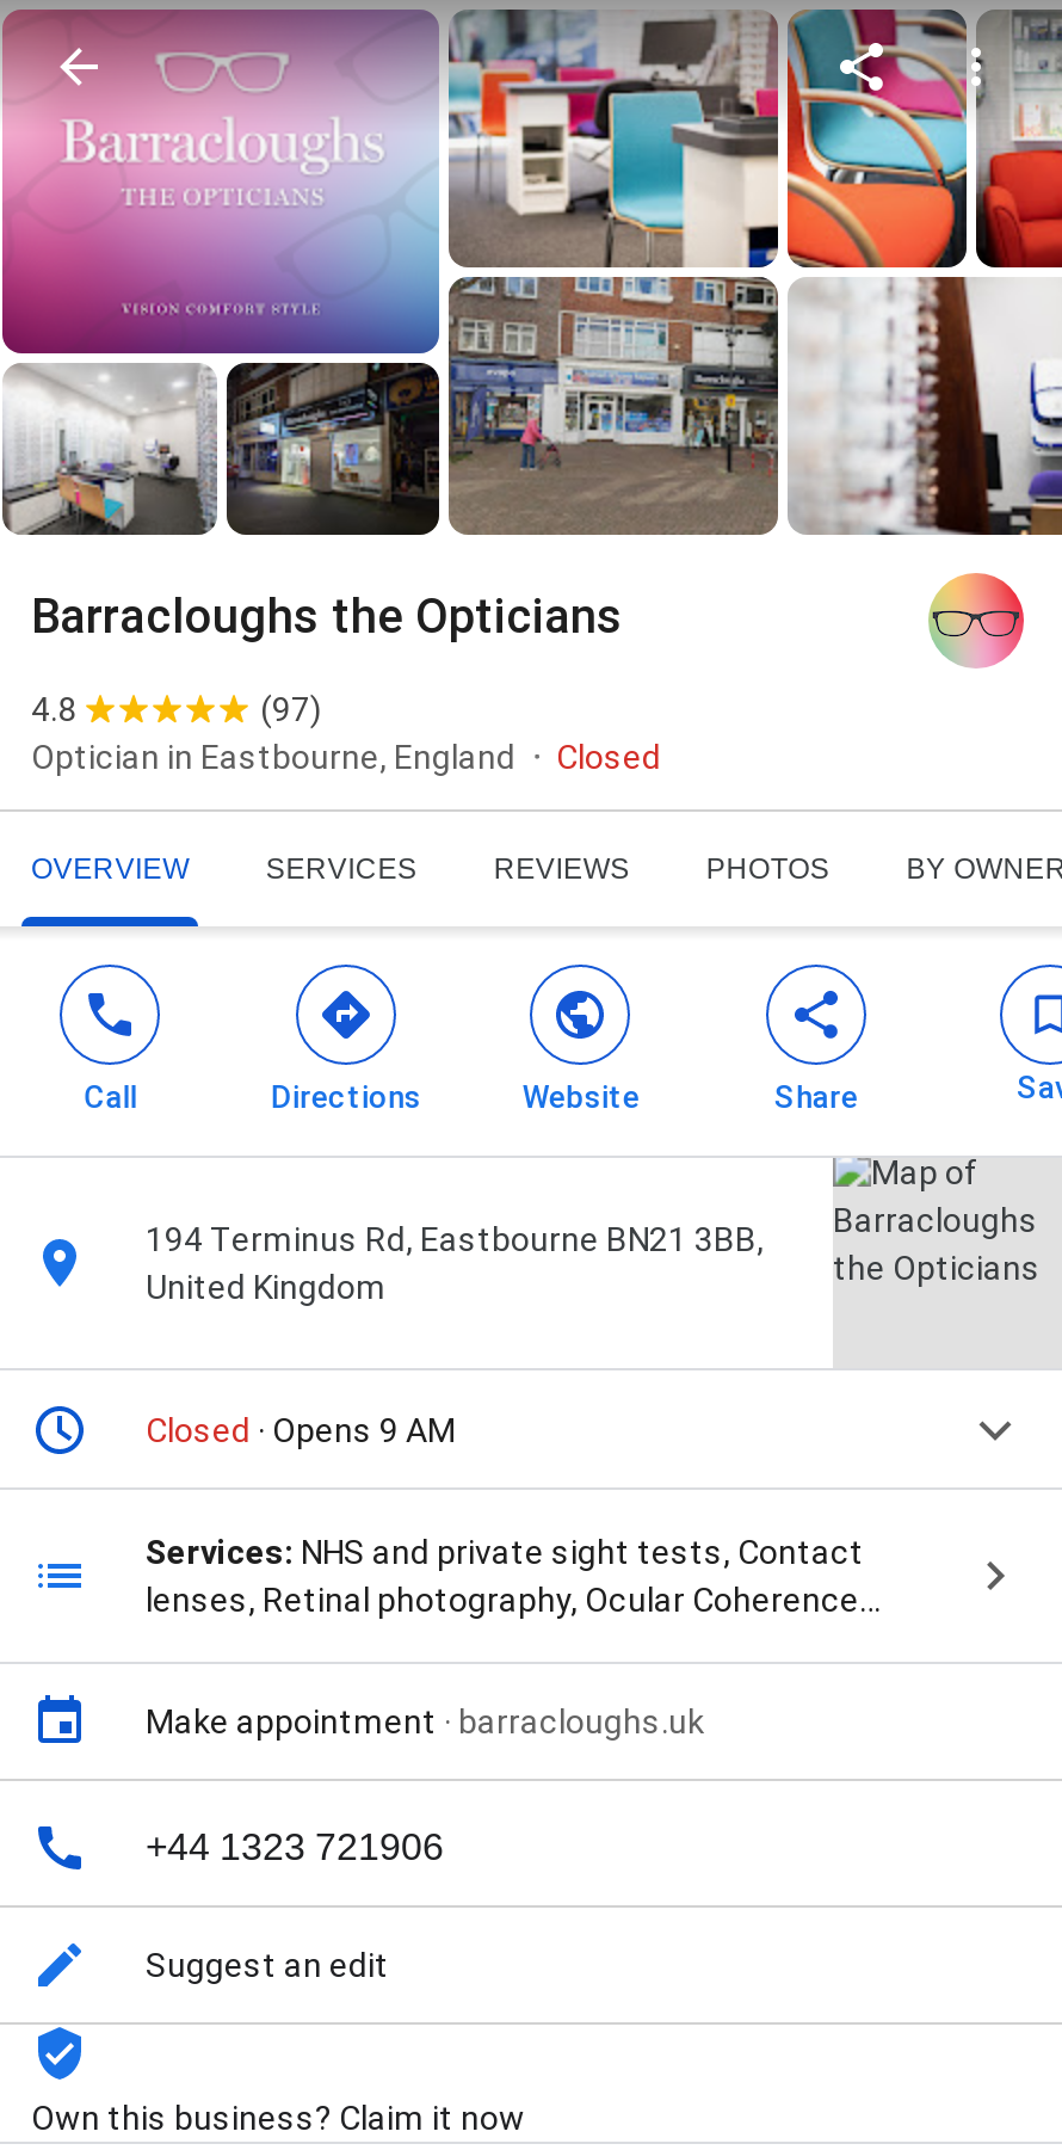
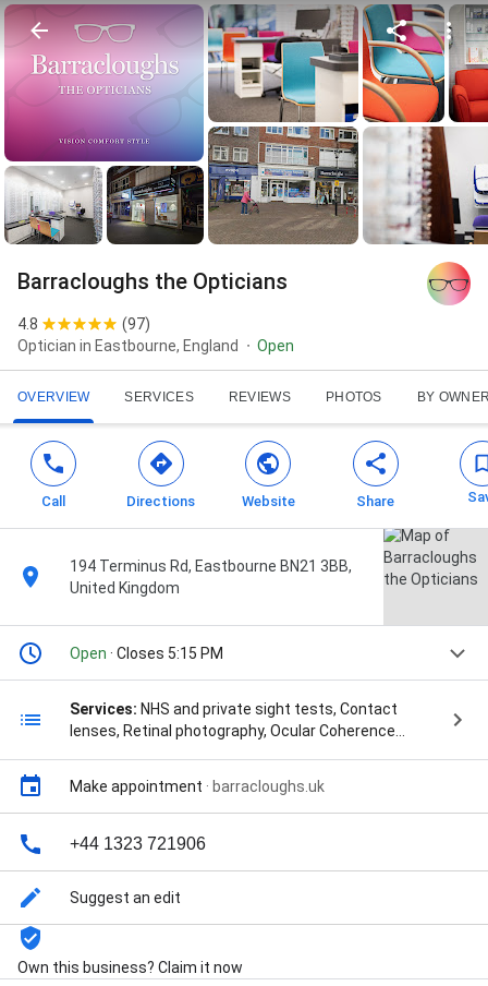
- Closed
+ Open

- Closed · Opens 9 AM
+ Open · Closes 5:15 PM
